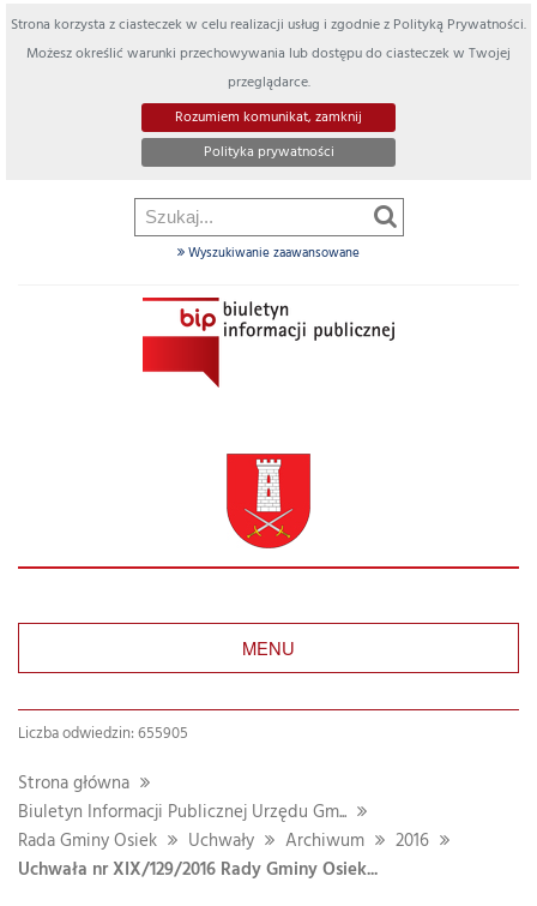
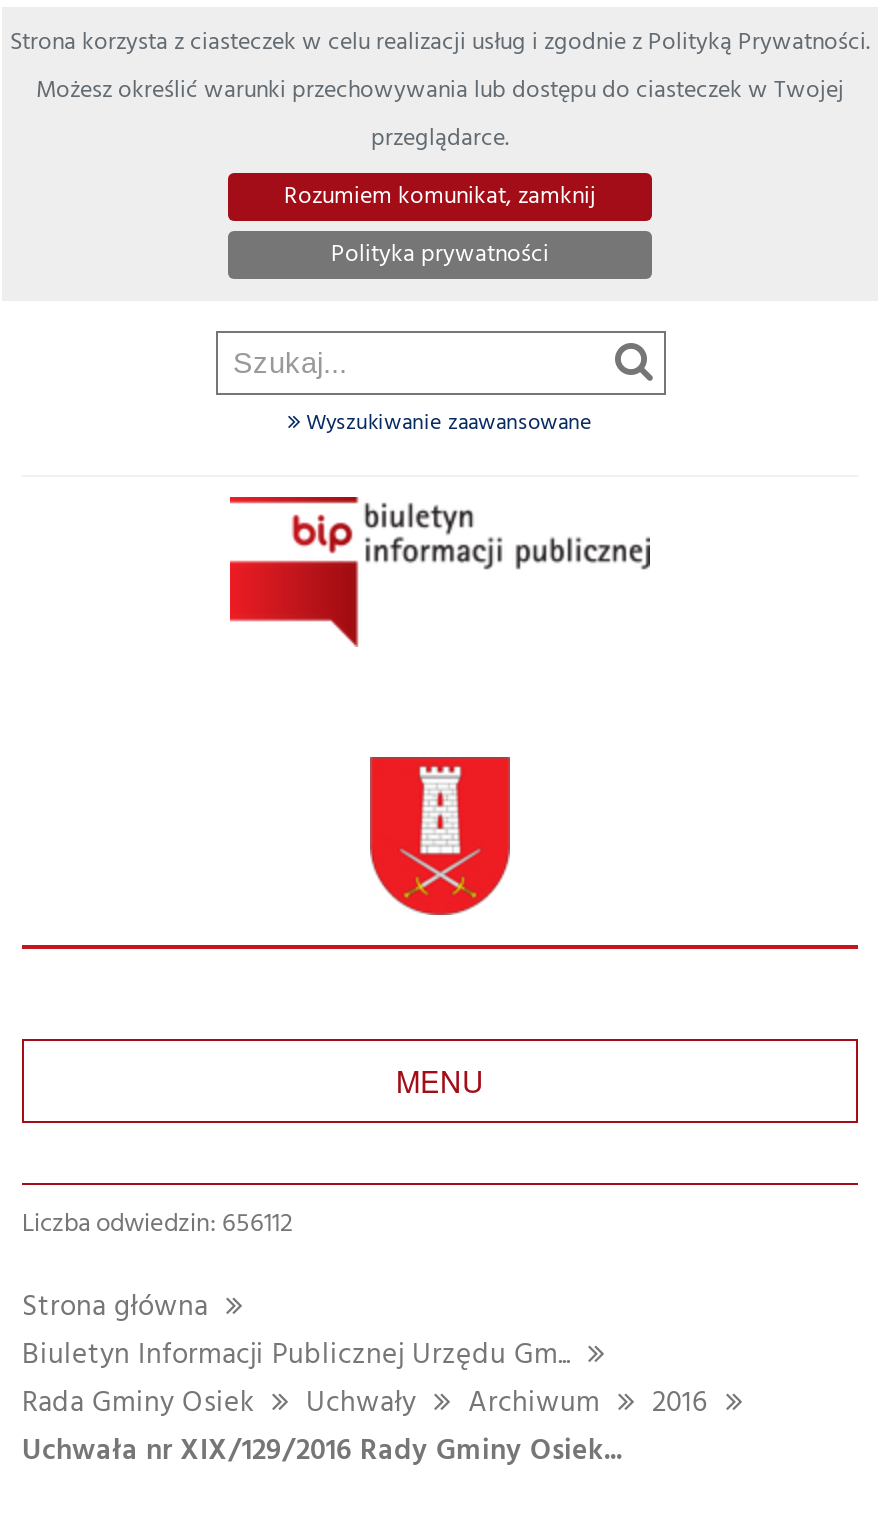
- Liczba odwiedzin: 655905
+ Liczba odwiedzin: 656112
